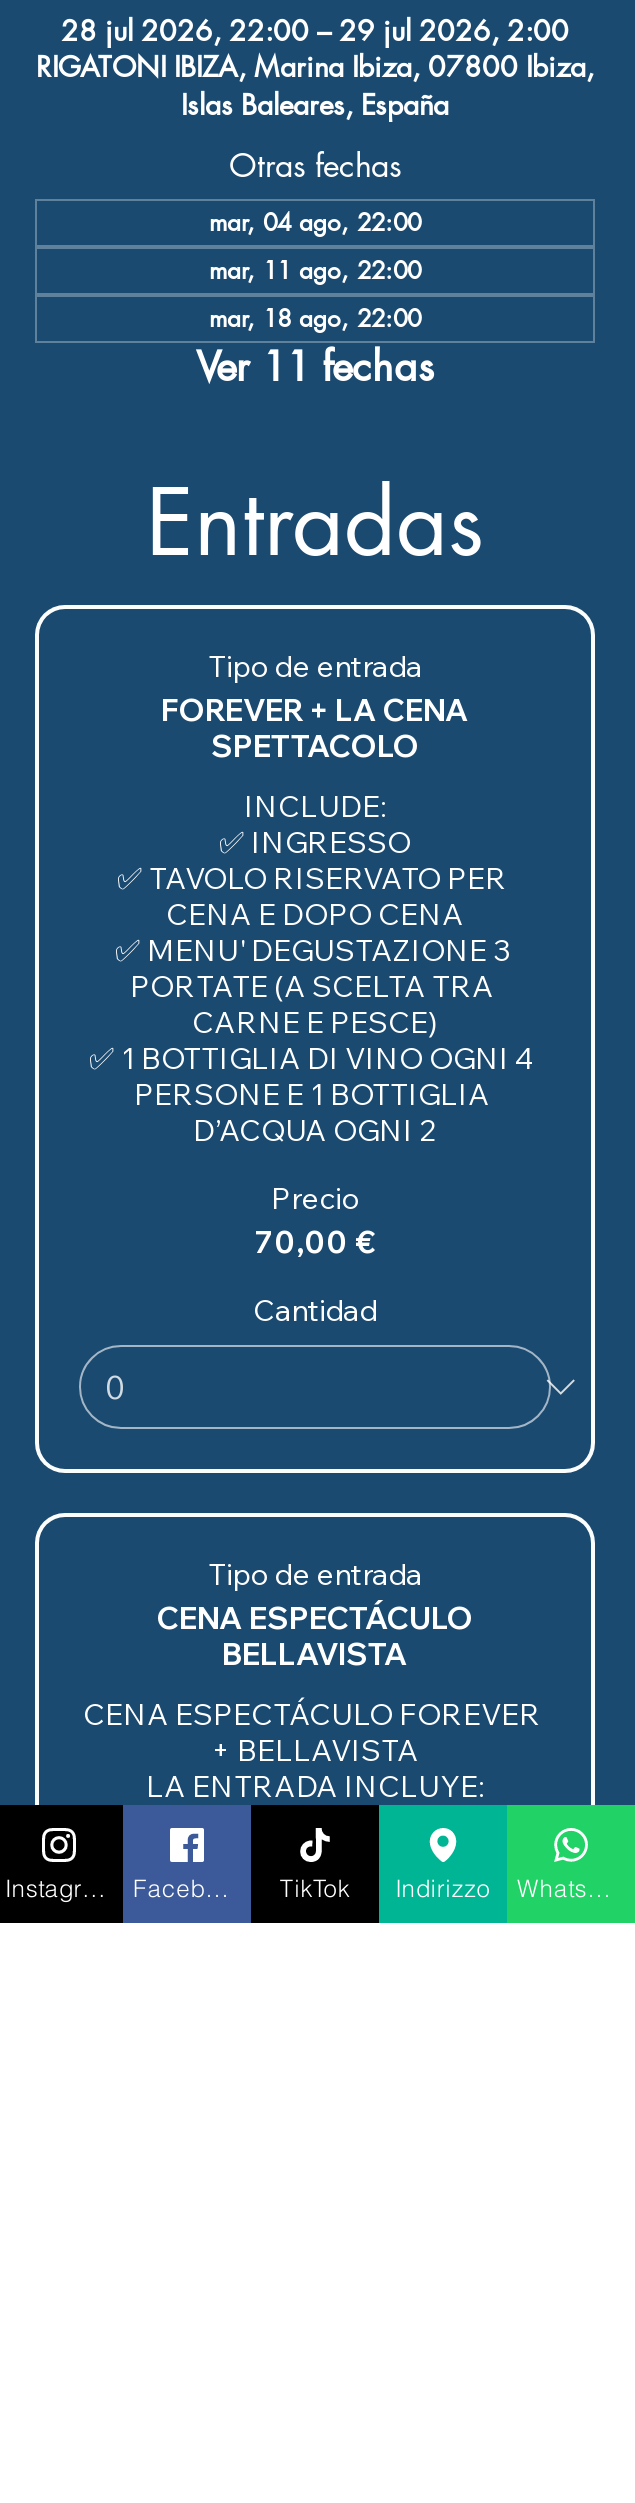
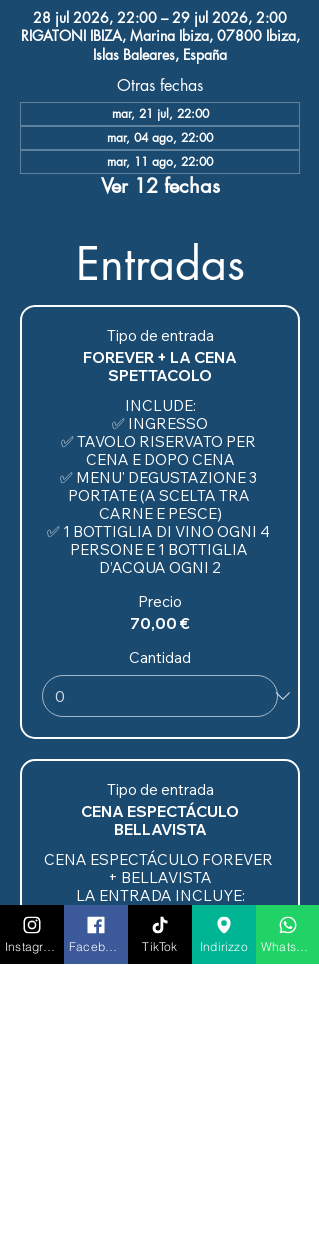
+ mar, 21 jul, 22:00

moved down: mar, 04 ago, 22:00 | mar, 11 ago, 22:00

- mar, 18 ago, 22:00
- Ver 11 fechas
+ Ver 12 fechas
